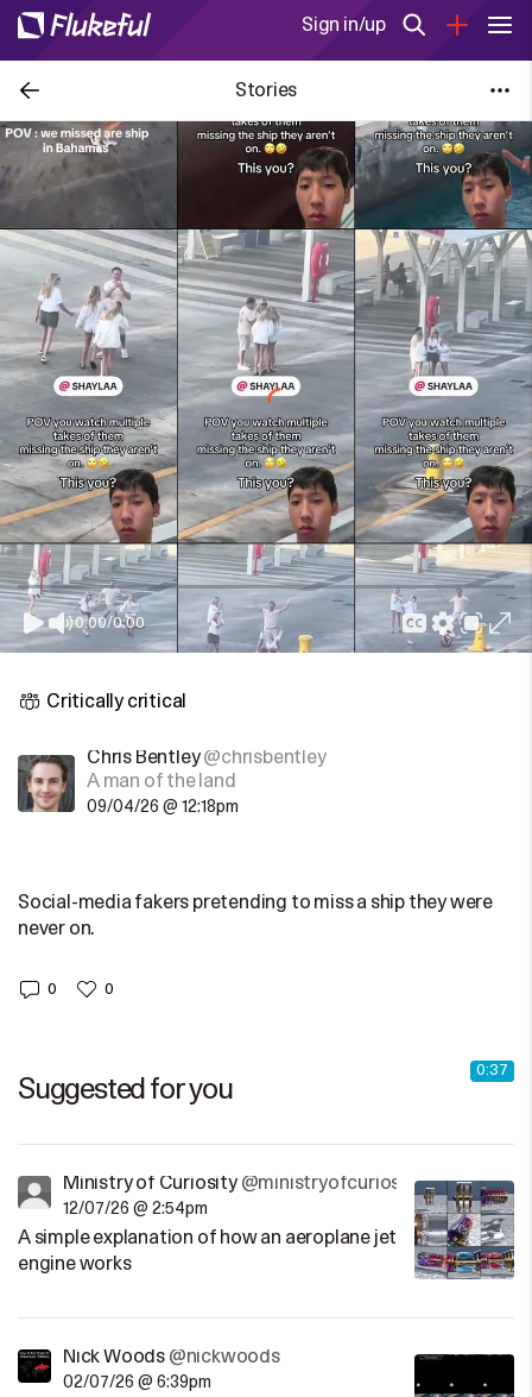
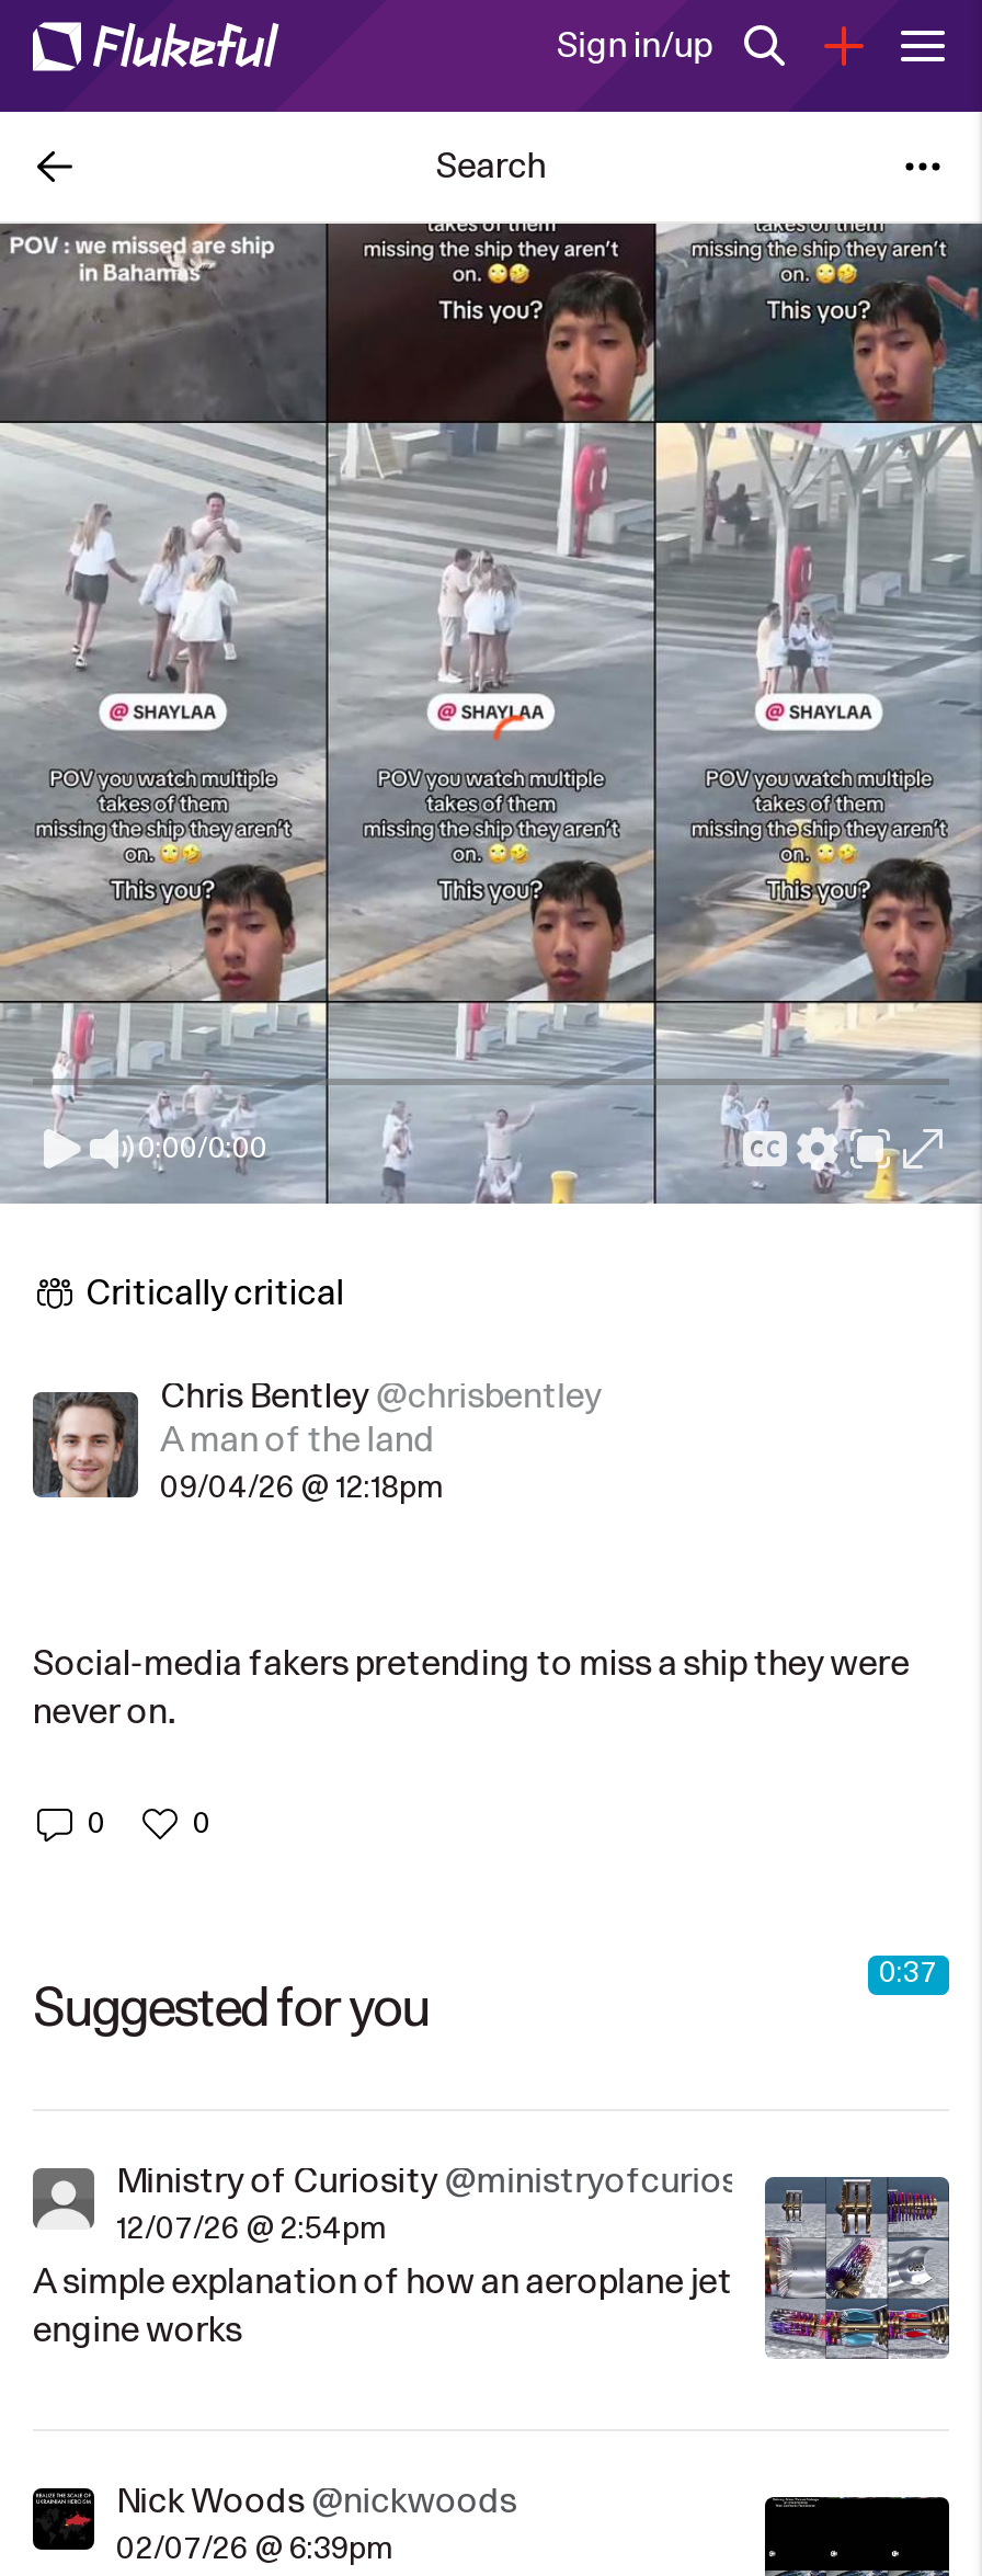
- Stories
+ Search
